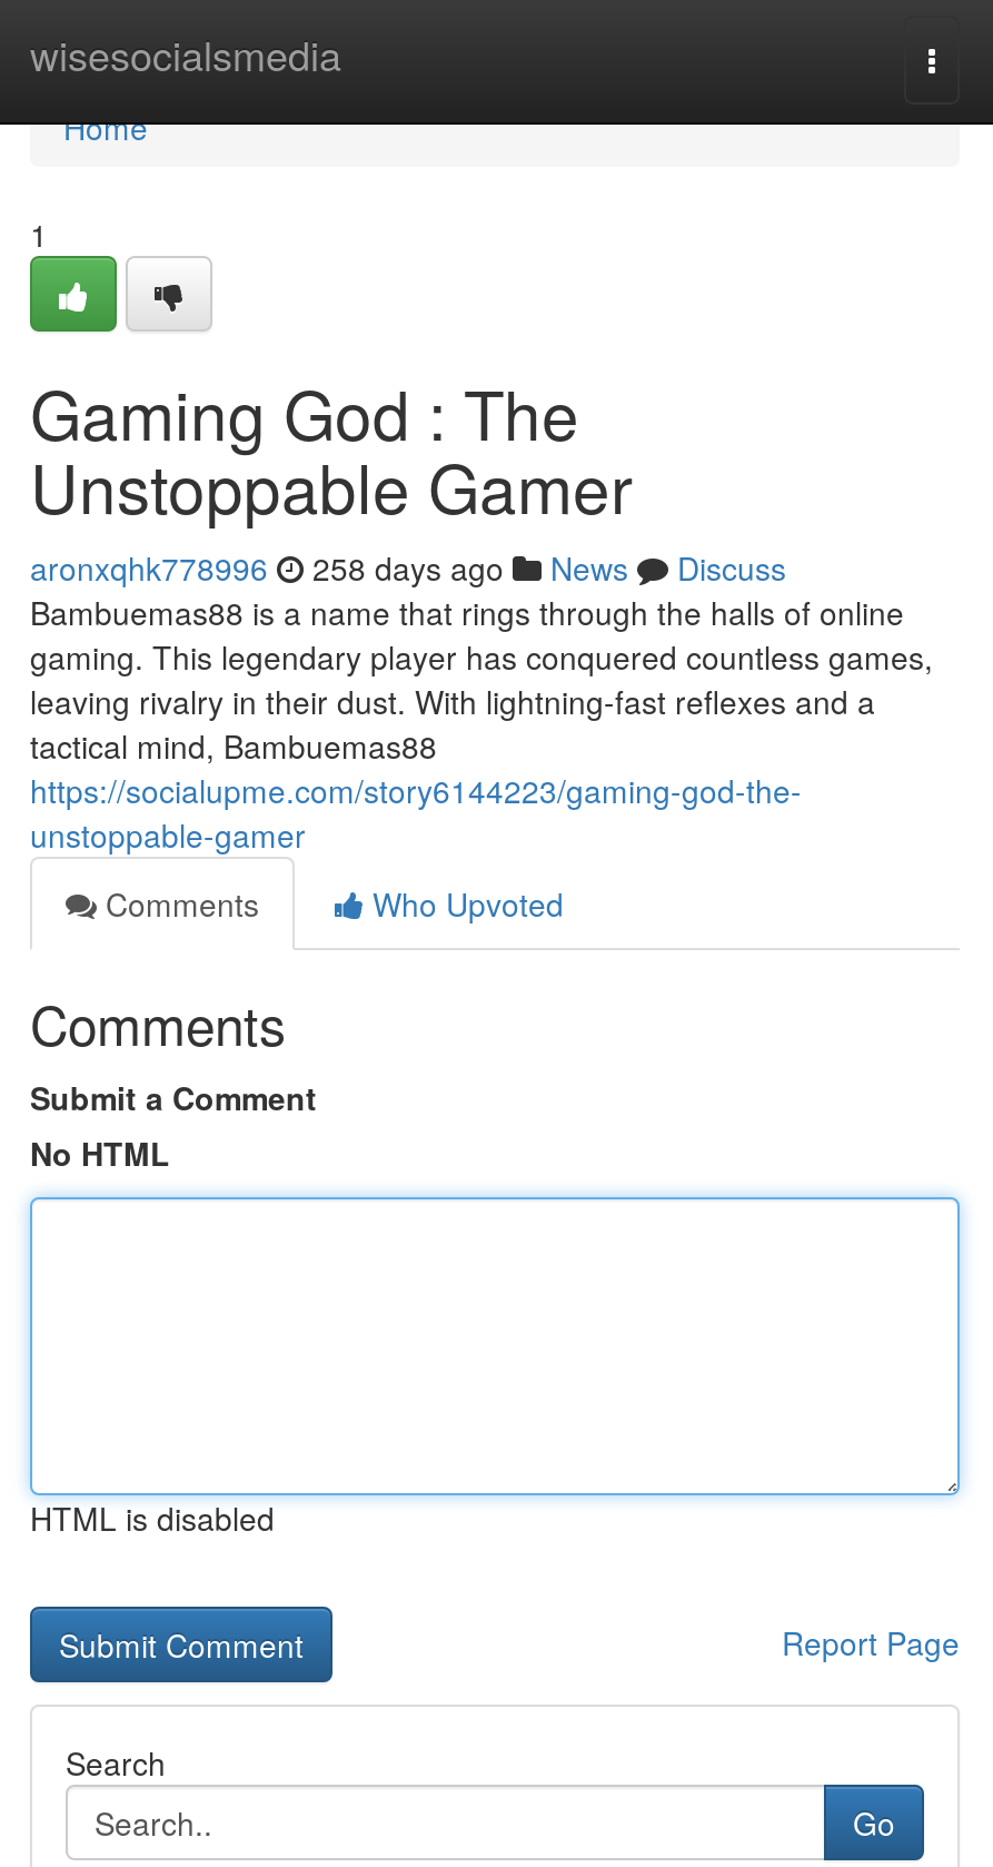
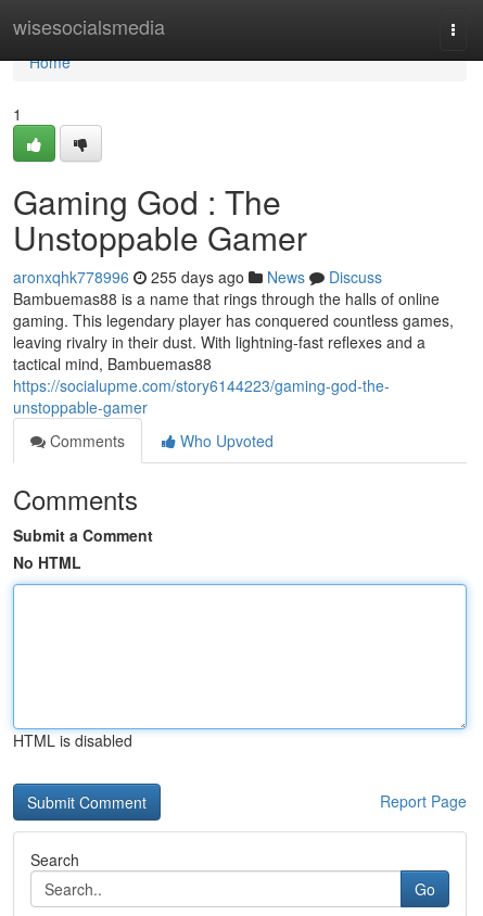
- aronxqhk778996 258 days ago News Discuss
+ aronxqhk778996 255 days ago News Discuss
